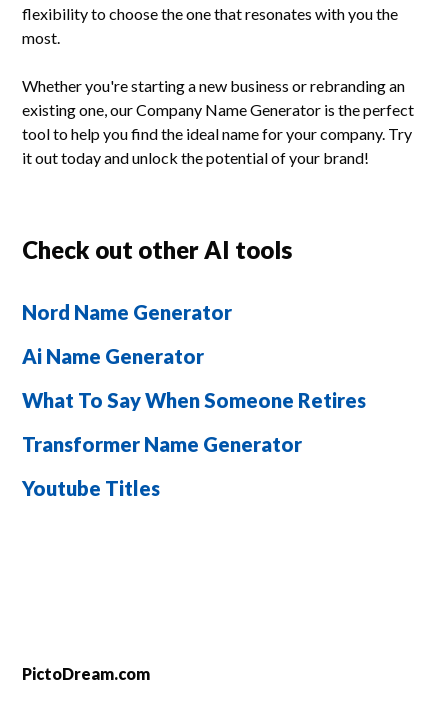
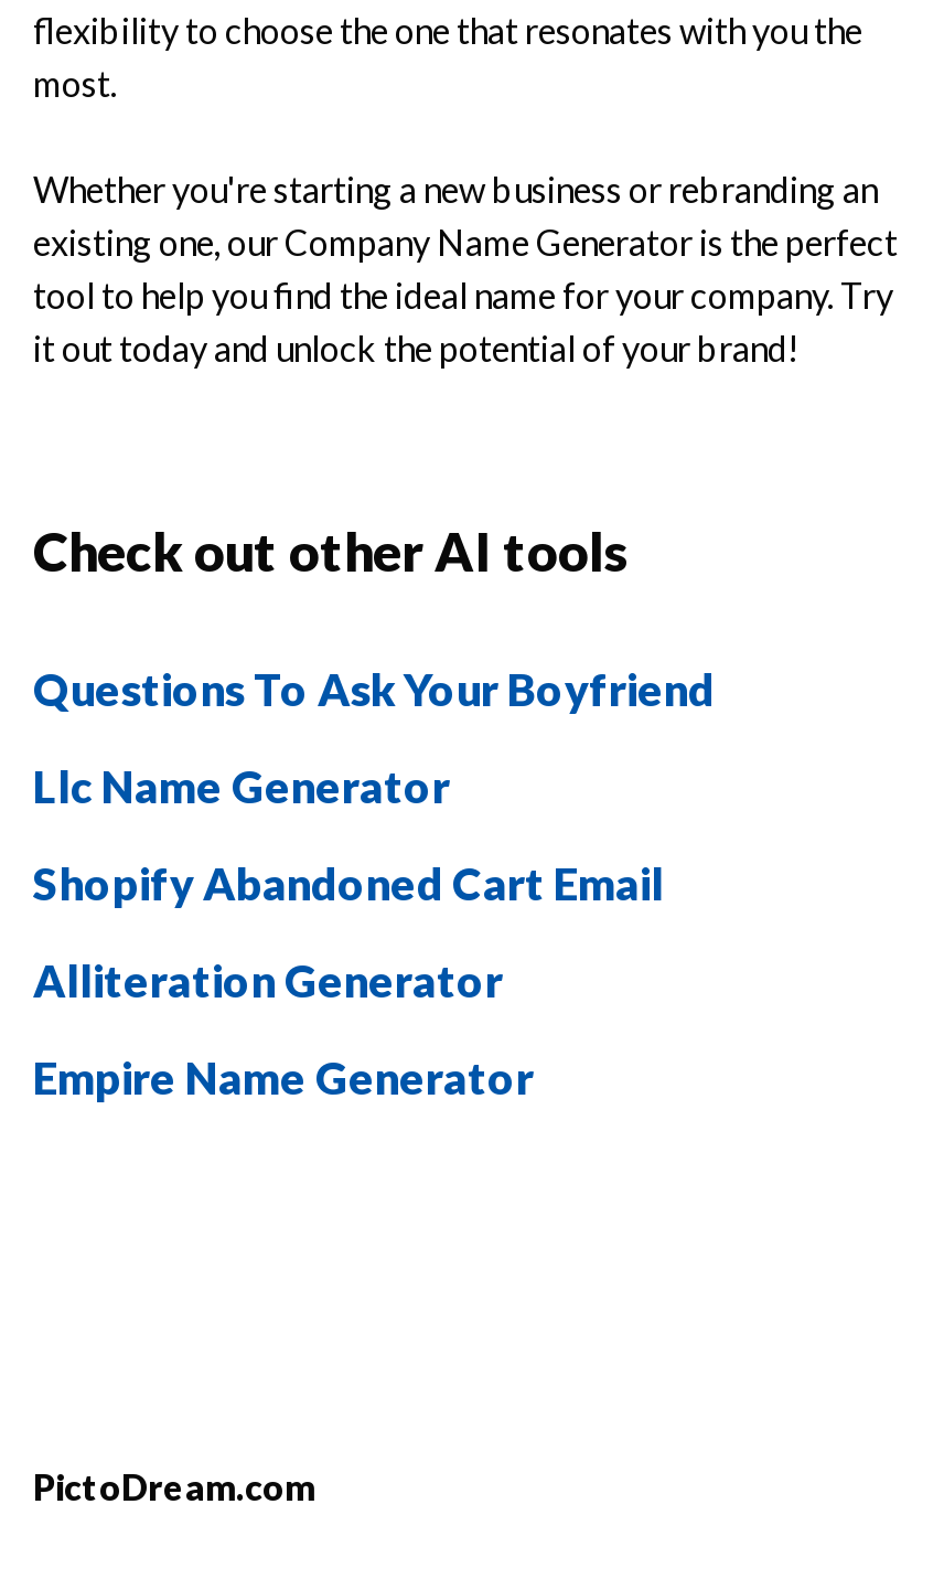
- Nord Name Generator
+ Questions To Ask Your Boyfriend

- Ai Name Generator
+ Llc Name Generator

- What To Say When Someone Retires
+ Shopify Abandoned Cart Email

- Transformer Name Generator
+ Alliteration Generator

- Youtube Titles
+ Empire Name Generator
